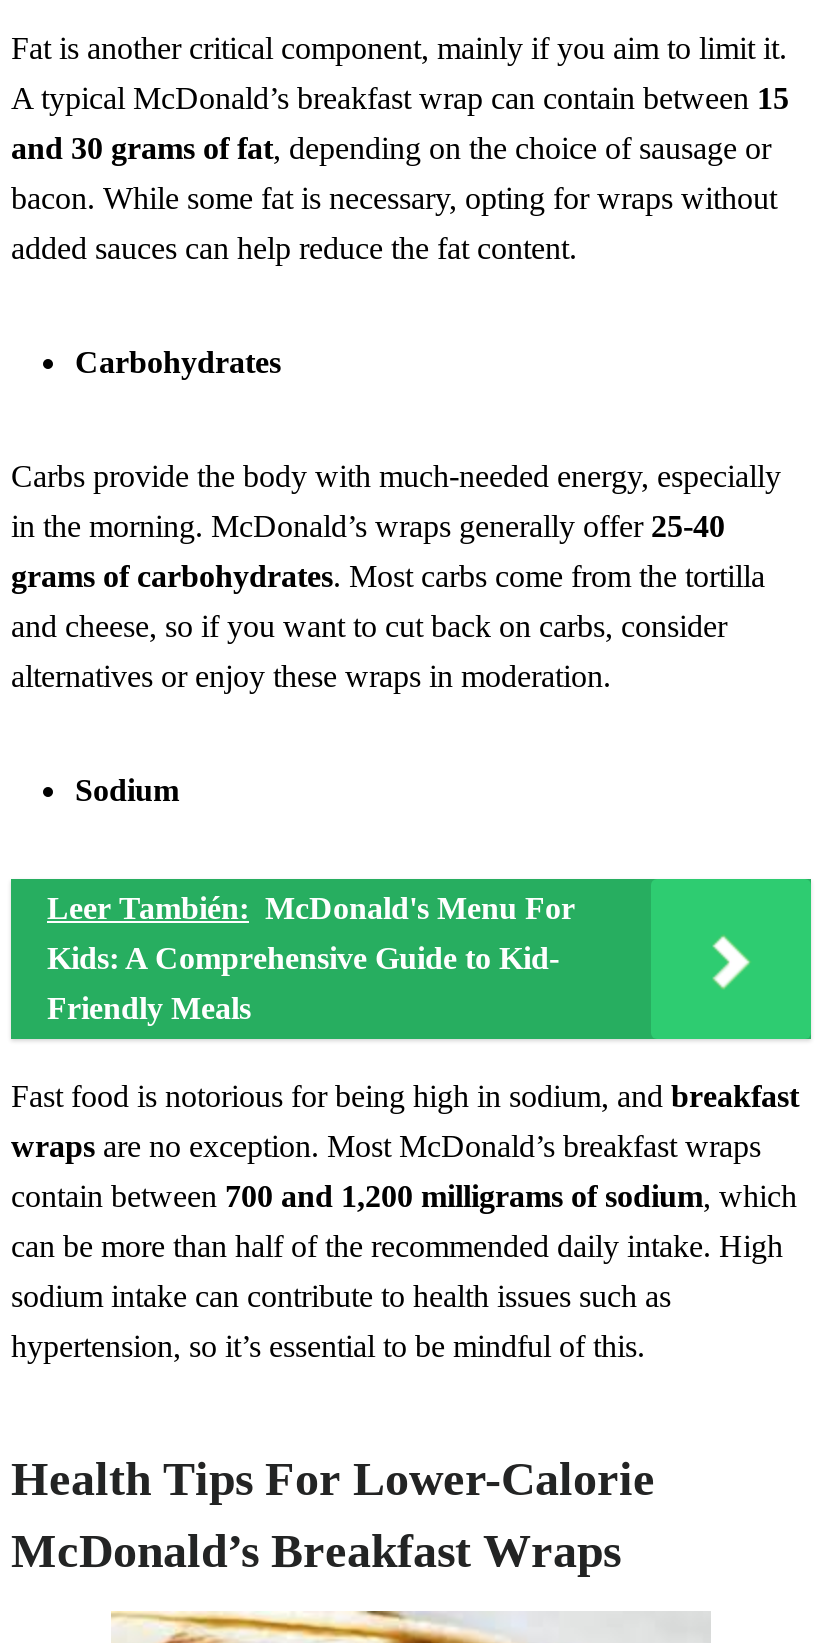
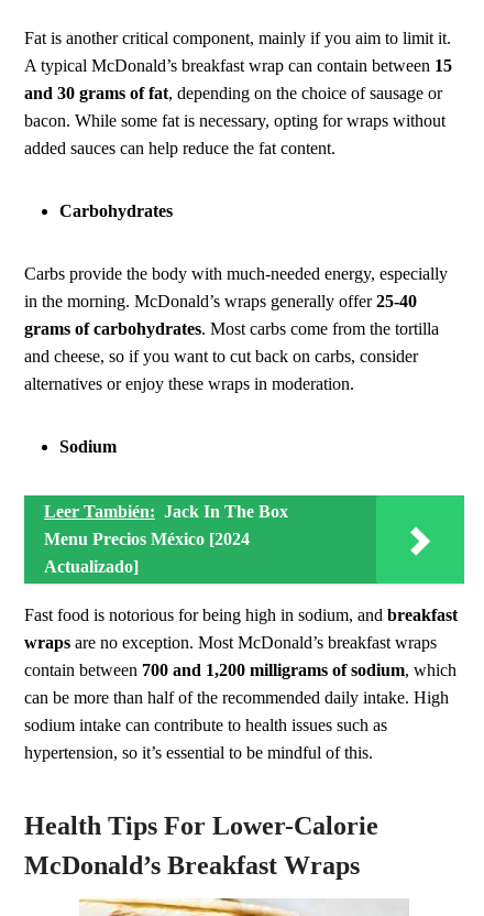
- Leer También: McDonald's Menu For
+ Leer También: Jack In The Box

- Kids: A Comprehensive Guide to Kid-
+ Menu Precios México [2024

- Friendly Meals
+ Actualizado]
